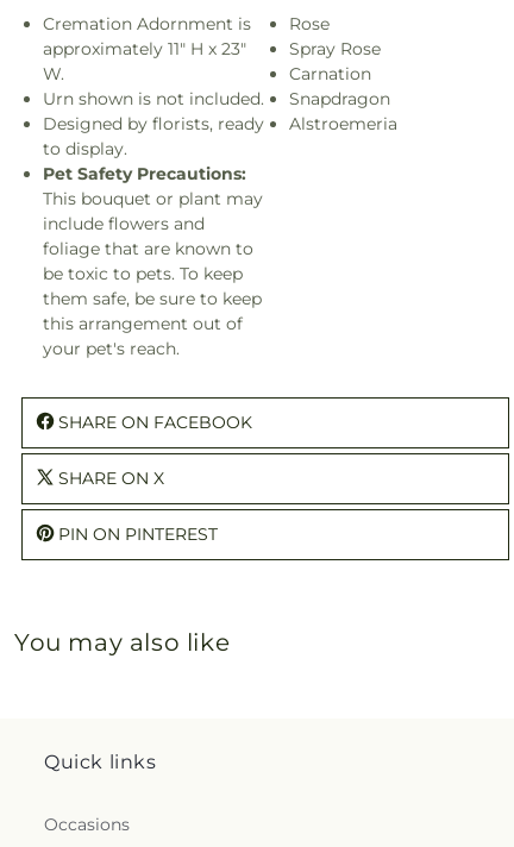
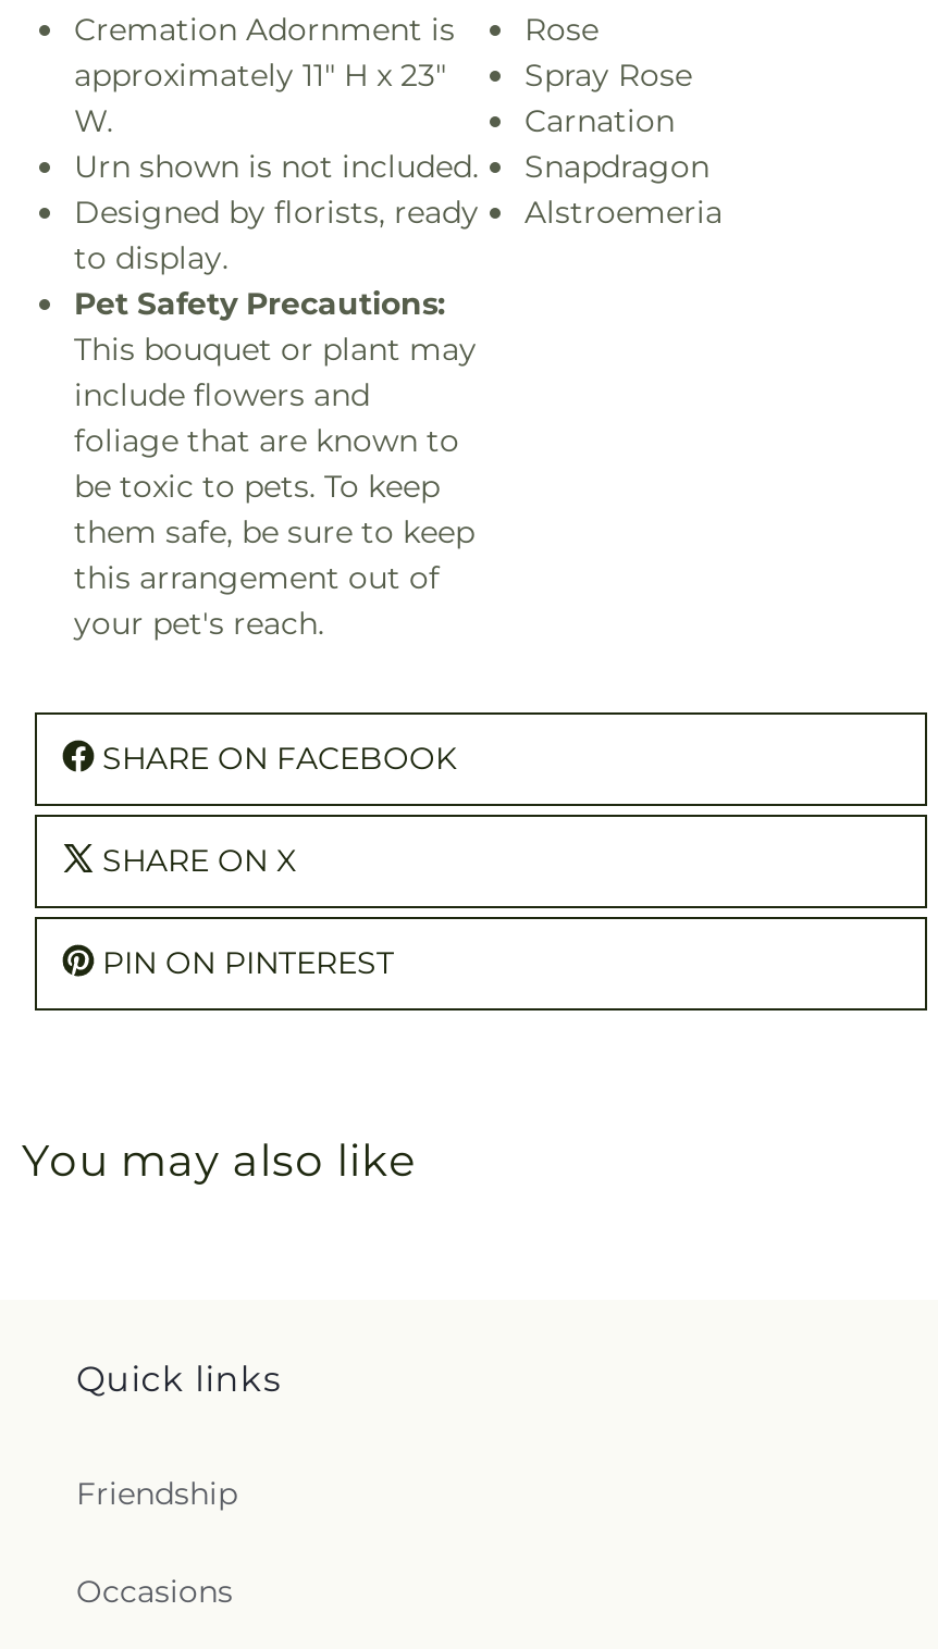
+ Friendship
